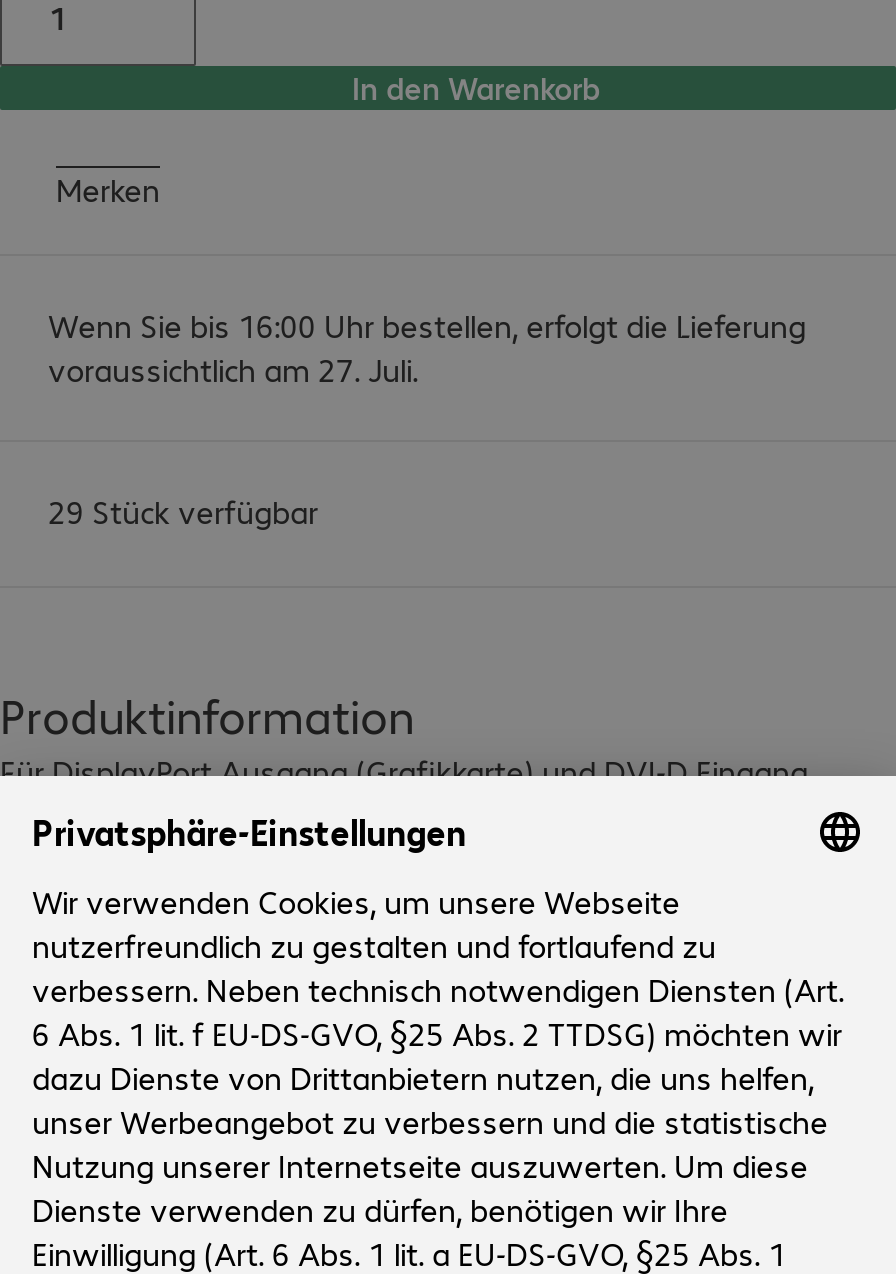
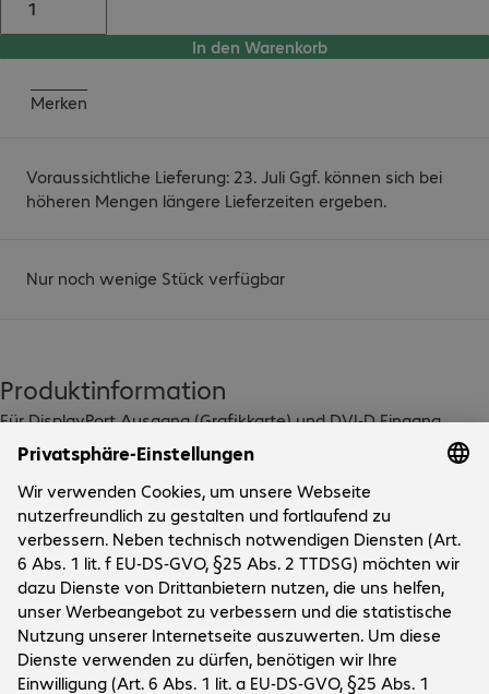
- Wenn Sie bis 16:00 Uhr bestellen, erfolgt die Lieferung
- voraussichtlich am 27. Juli.
+ Voraussichtliche Lieferung: 23. Juli Ggf. können sich bei
+ höheren Mengen längere Lieferzeiten ergeben.

- 29 Stück verfügbar
+ Nur noch wenige Stück verfügbar
